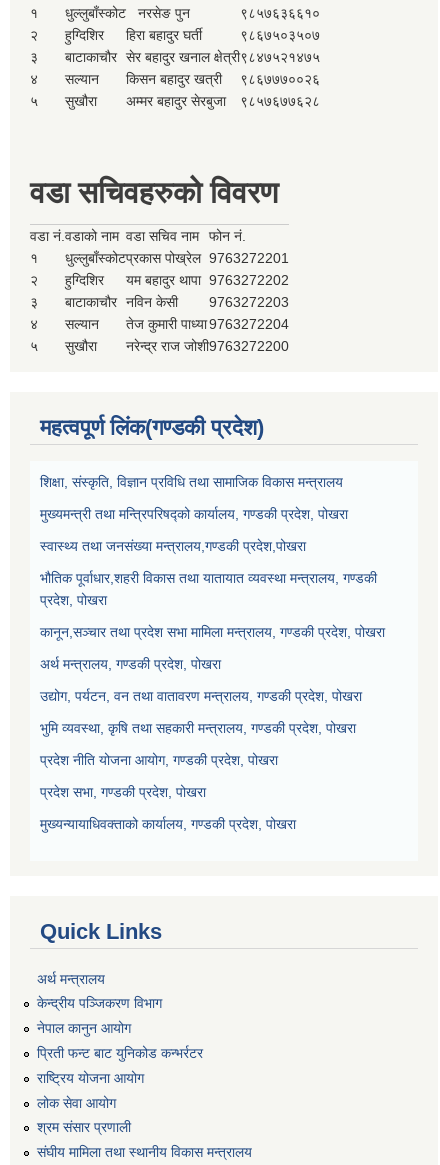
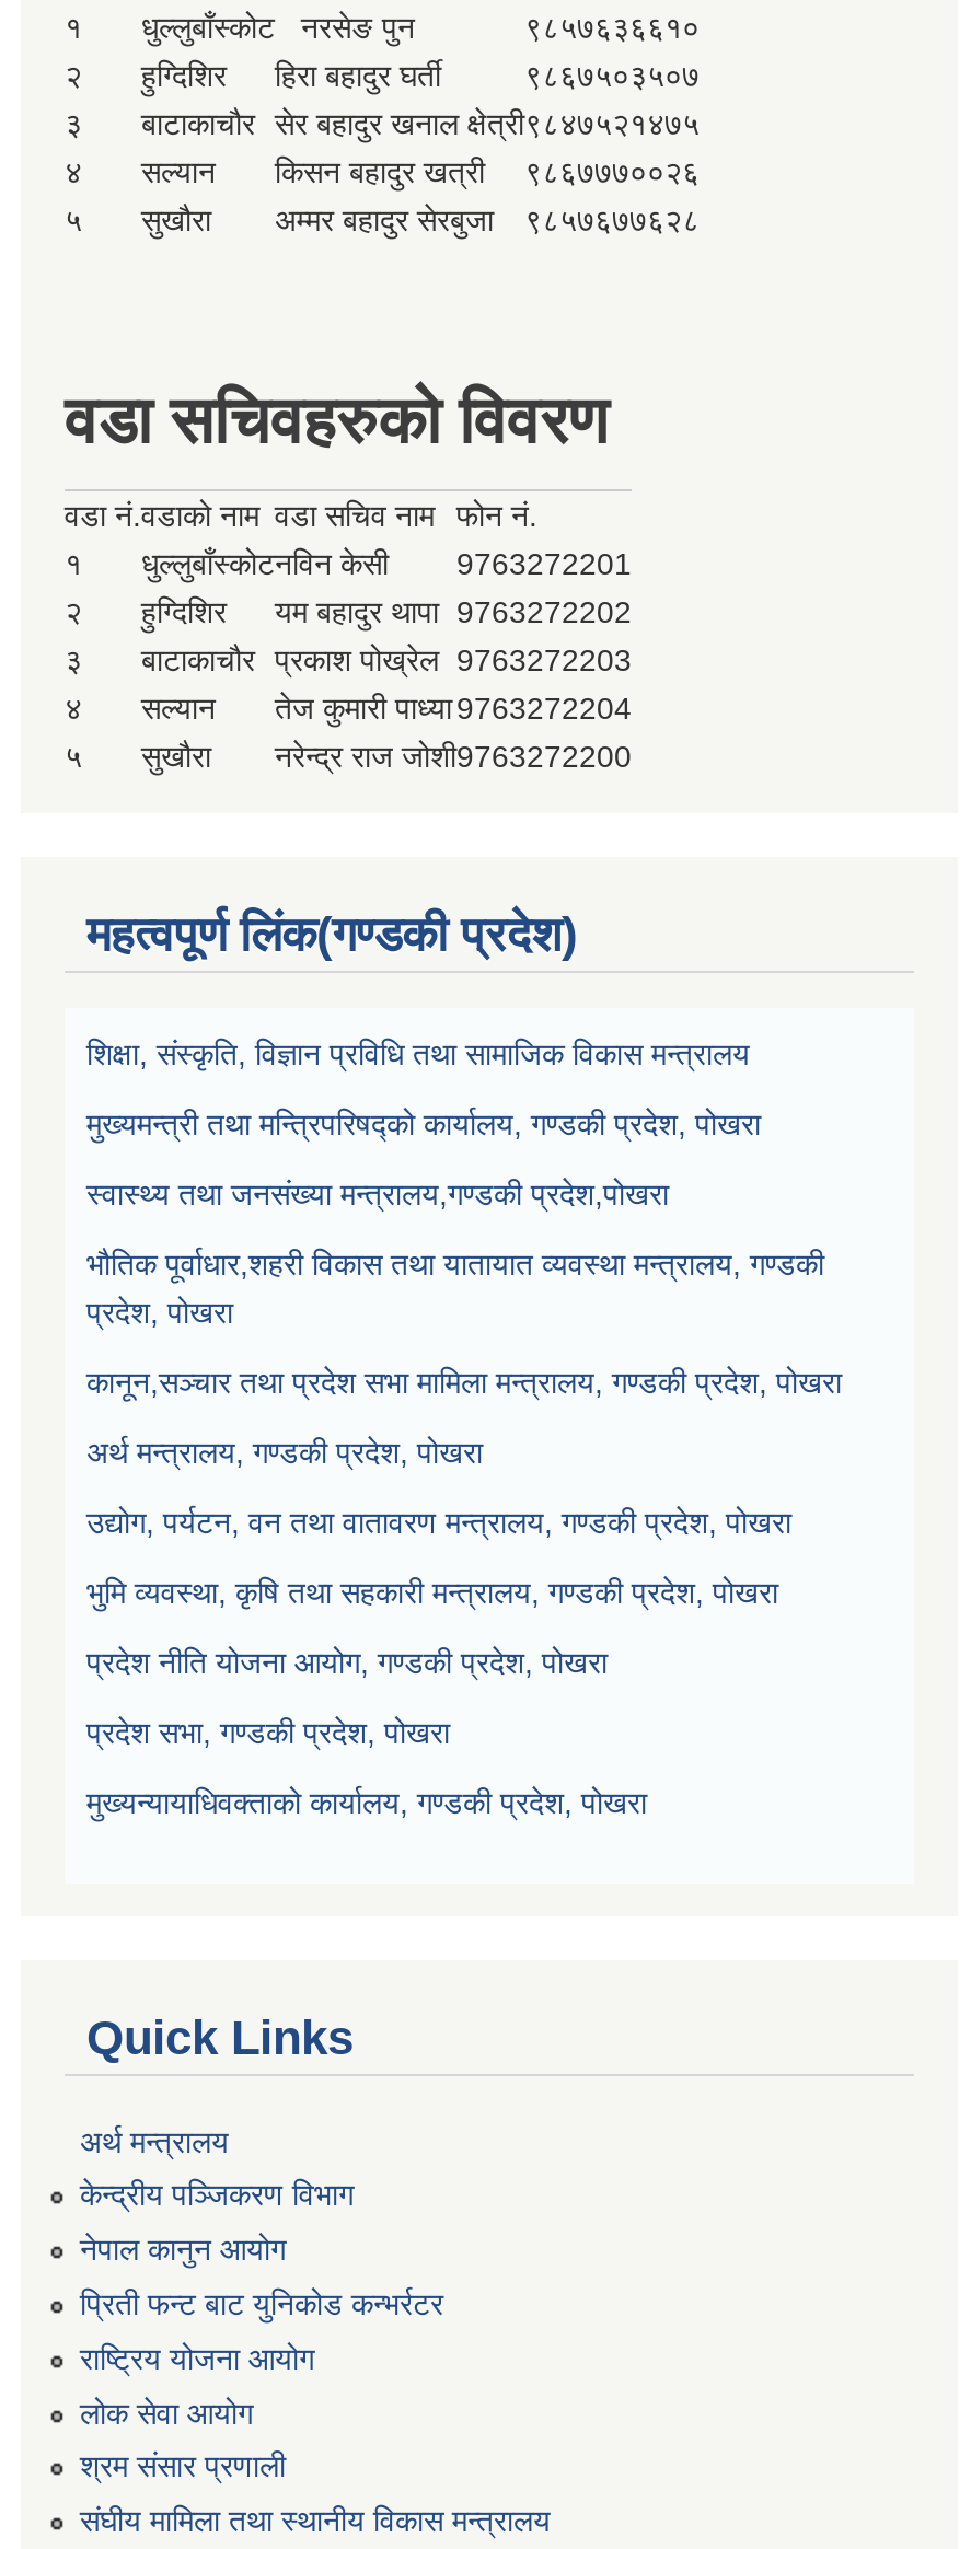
- धुल्लुबाँस्कोटप्रकास पोख्रेल 9763272201
+ धुल्लुबाँस्कोटनविन केसी
+ 9763272201

- बाटाकाचौर नविन केसी
- 9763272203
+ बाटाकाचौर प्रकाश पोख्रेल 9763272203
